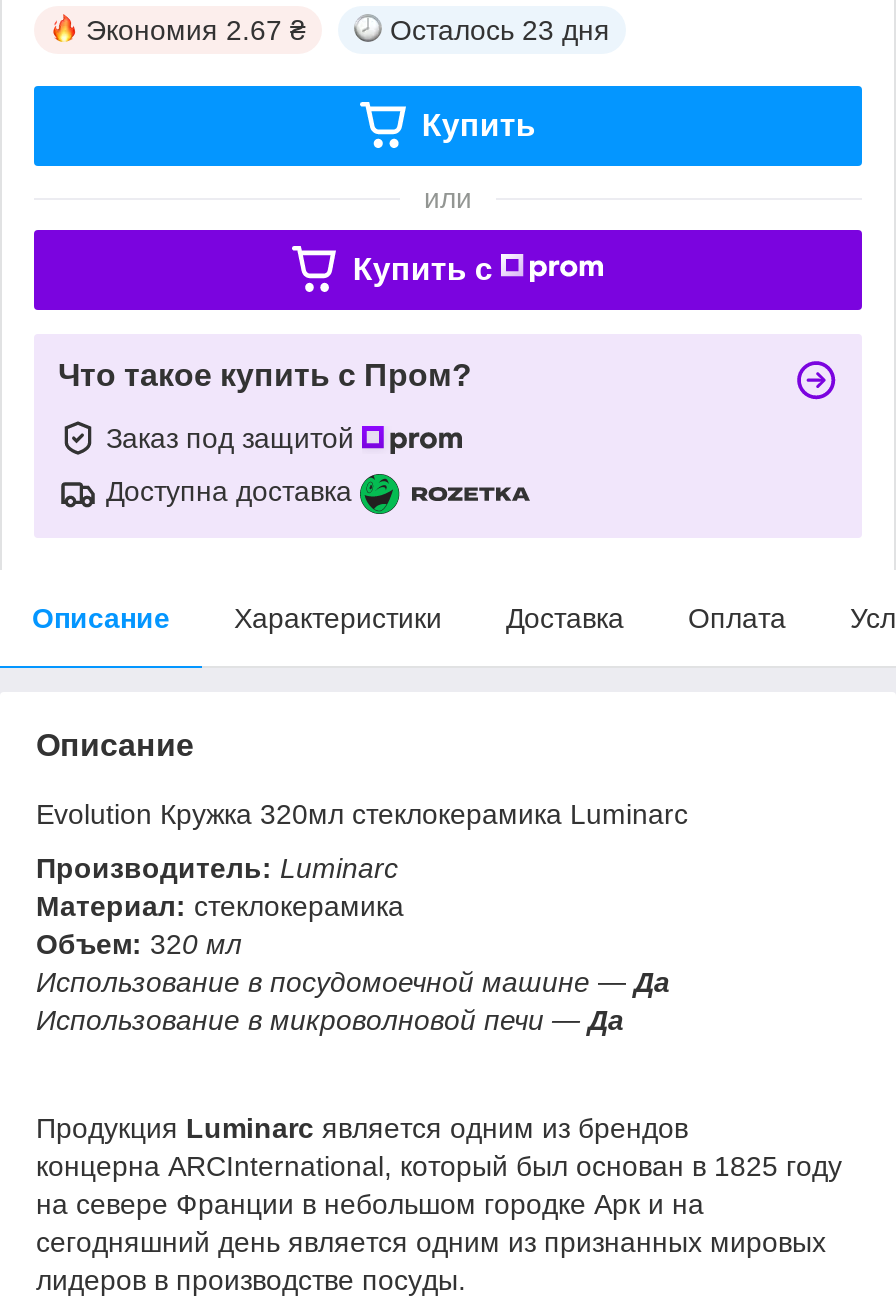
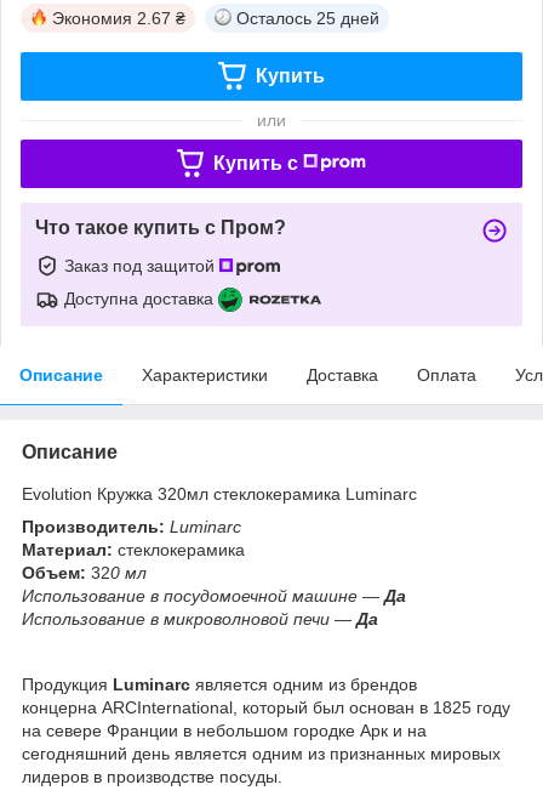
- Осталось 23 дня
+ Осталось 25 дней
